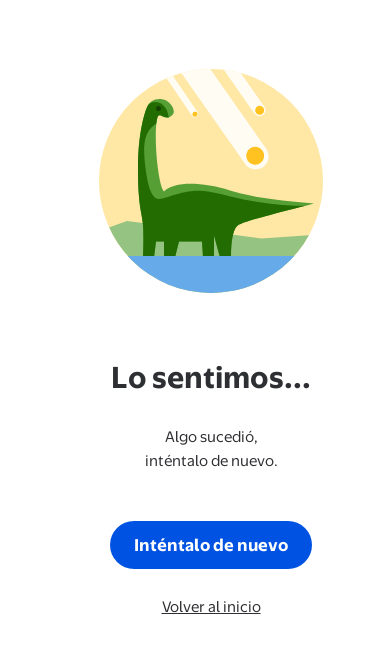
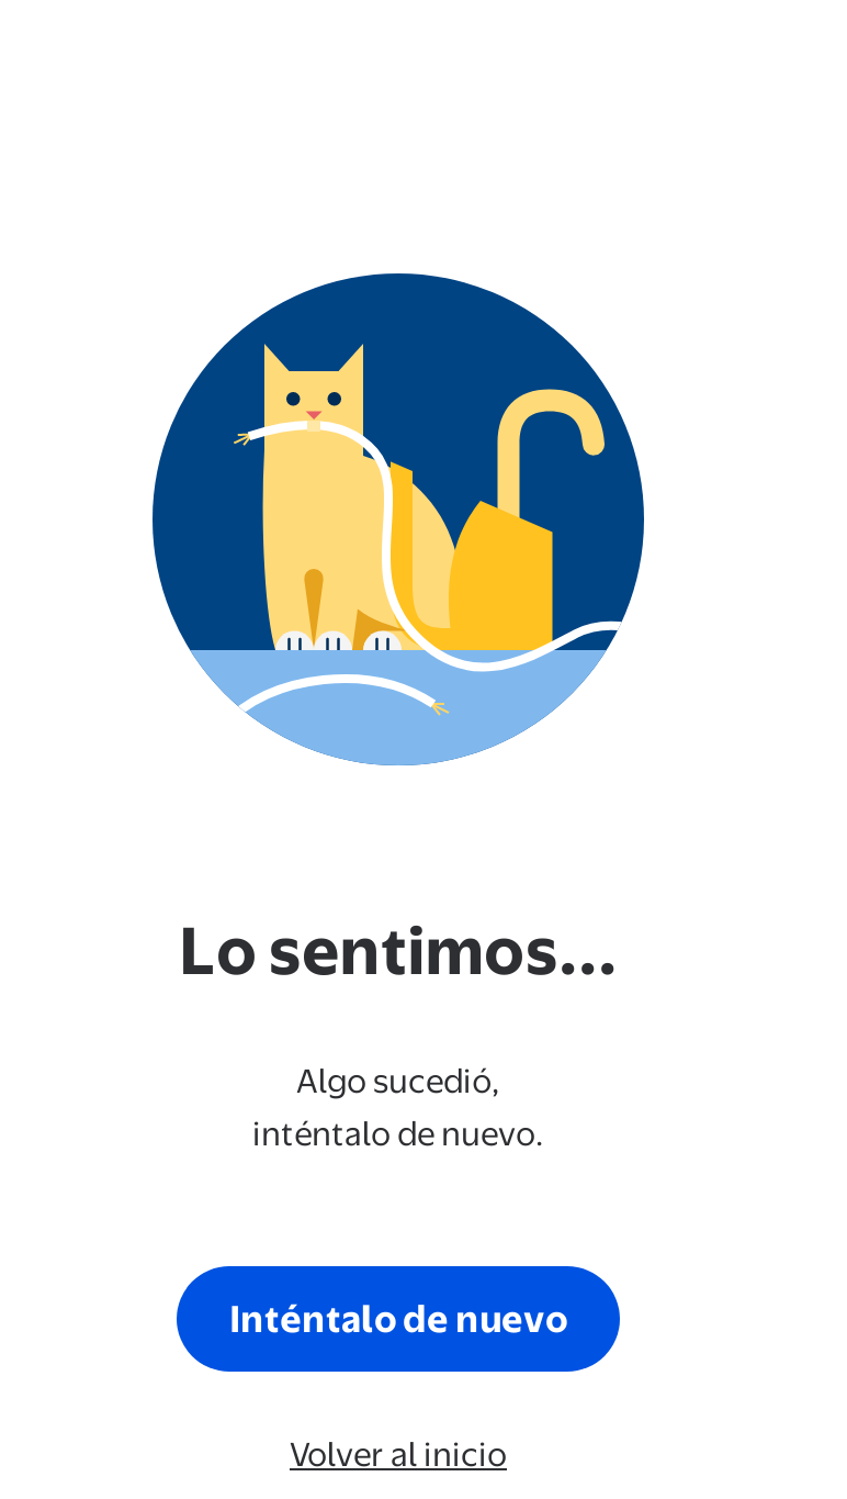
- [image]
+ [image]
